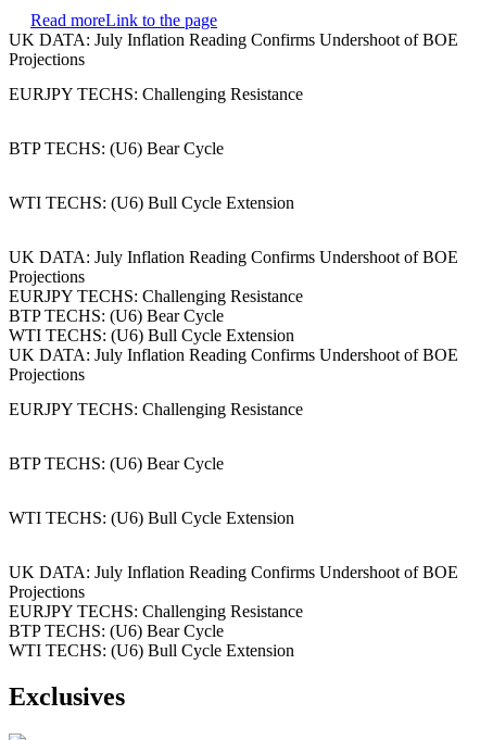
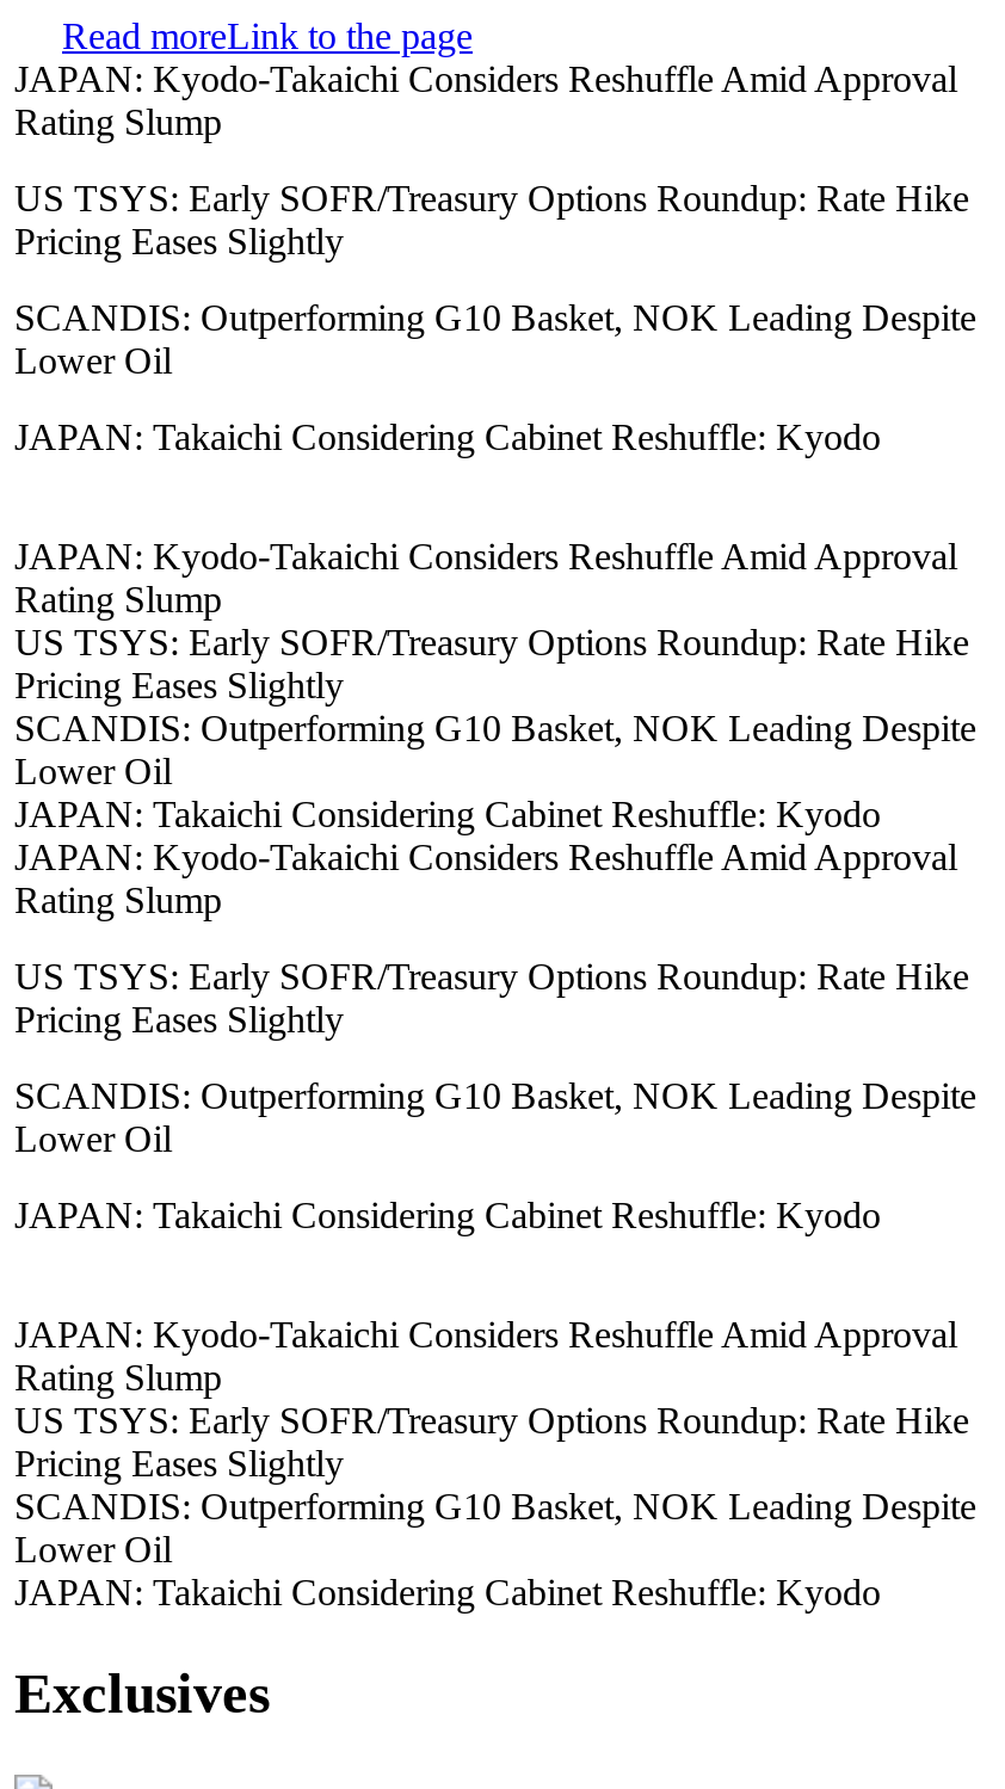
- UK DATA: July Inflation Reading Confirms Undershoot of BOE
- Projections
+ JAPAN: Kyodo-Takaichi Considers Reshuffle Amid Approval
+ Rating Slump

- EURJPY TECHS: Challenging Resistance
+ US TSYS: Early SOFR/Treasury Options Roundup: Rate Hike
+ Pricing Eases Slightly

- BTP TECHS: (U6) Bear Cycle
+ SCANDIS: Outperforming G10 Basket, NOK Leading Despite
+ Lower Oil

- WTI TECHS: (U6) Bull Cycle Extension
+ JAPAN: Takaichi Considering Cabinet Reshuffle: Kyodo

- UK DATA: July Inflation Reading Confirms Undershoot of BOE
- Projections
- EURJPY TECHS: Challenging Resistance
- BTP TECHS: (U6) Bear Cycle
- WTI TECHS: (U6) Bull Cycle Extension
- UK DATA: July Inflation Reading Confirms Undershoot of BOE
- Projections
+ JAPAN: Kyodo-Takaichi Considers Reshuffle Amid Approval
+ Rating Slump
+ US TSYS: Early SOFR/Treasury Options Roundup: Rate Hike
+ Pricing Eases Slightly
+ SCANDIS: Outperforming G10 Basket, NOK Leading Despite
+ Lower Oil
+ JAPAN: Takaichi Considering Cabinet Reshuffle: Kyodo
+ JAPAN: Kyodo-Takaichi Considers Reshuffle Amid Approval
+ Rating Slump

- EURJPY TECHS: Challenging Resistance
+ US TSYS: Early SOFR/Treasury Options Roundup: Rate Hike
+ Pricing Eases Slightly

- BTP TECHS: (U6) Bear Cycle
+ SCANDIS: Outperforming G10 Basket, NOK Leading Despite
+ Lower Oil

- WTI TECHS: (U6) Bull Cycle Extension
+ JAPAN: Takaichi Considering Cabinet Reshuffle: Kyodo

- UK DATA: July Inflation Reading Confirms Undershoot of BOE
- Projections
- EURJPY TECHS: Challenging Resistance
- BTP TECHS: (U6) Bear Cycle
- WTI TECHS: (U6) Bull Cycle Extension
+ JAPAN: Kyodo-Takaichi Considers Reshuffle Amid Approval
+ Rating Slump
+ US TSYS: Early SOFR/Treasury Options Roundup: Rate Hike
+ Pricing Eases Slightly
+ SCANDIS: Outperforming G10 Basket, NOK Leading Despite
+ Lower Oil
+ JAPAN: Takaichi Considering Cabinet Reshuffle: Kyodo
